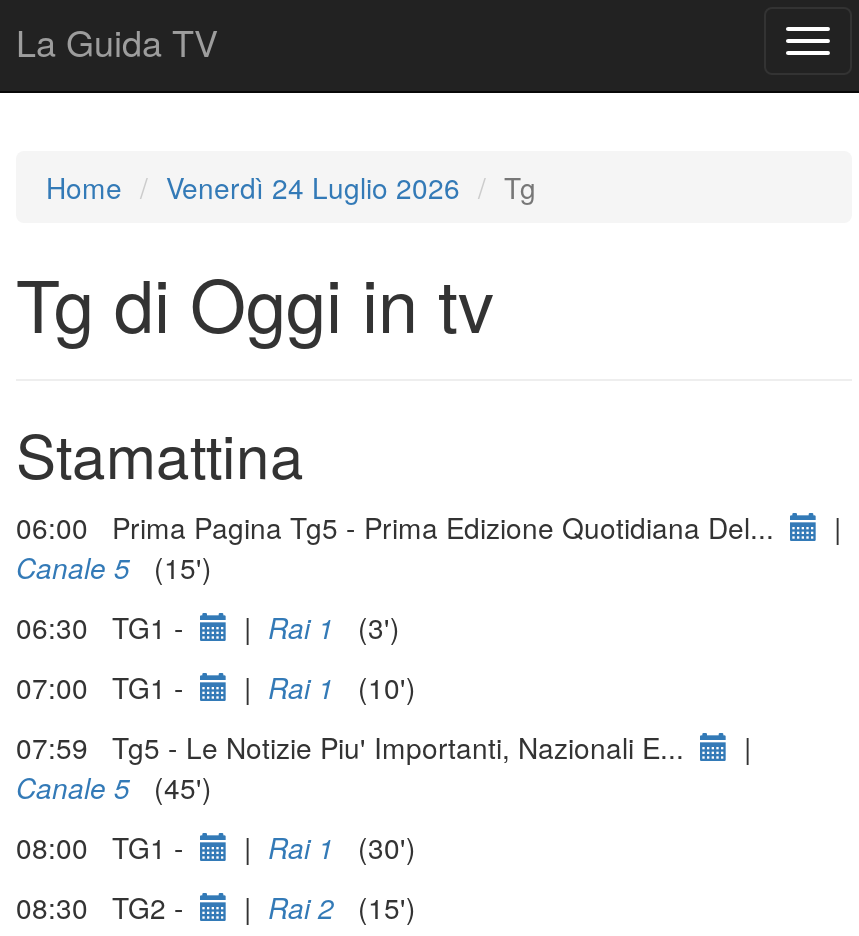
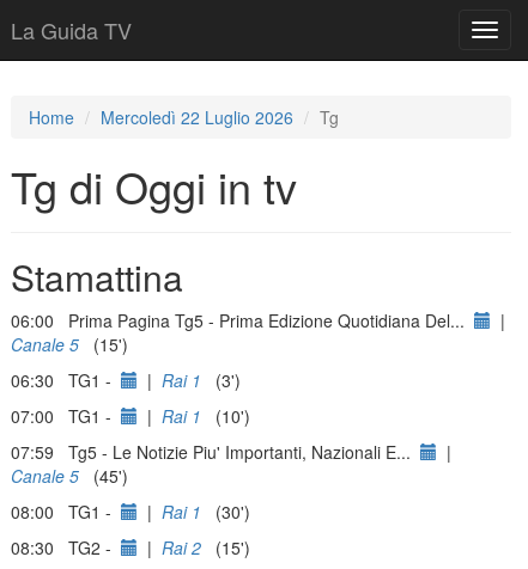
- Venerdì 24 Luglio 2026
+ Mercoledì 22 Luglio 2026
